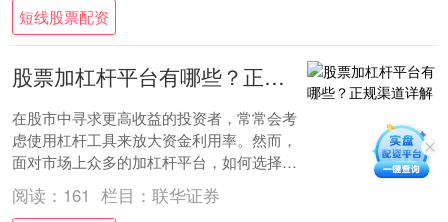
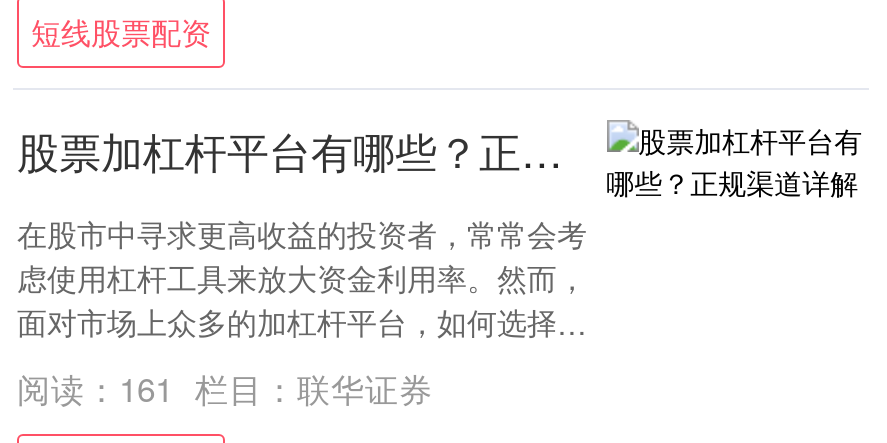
- [image]
